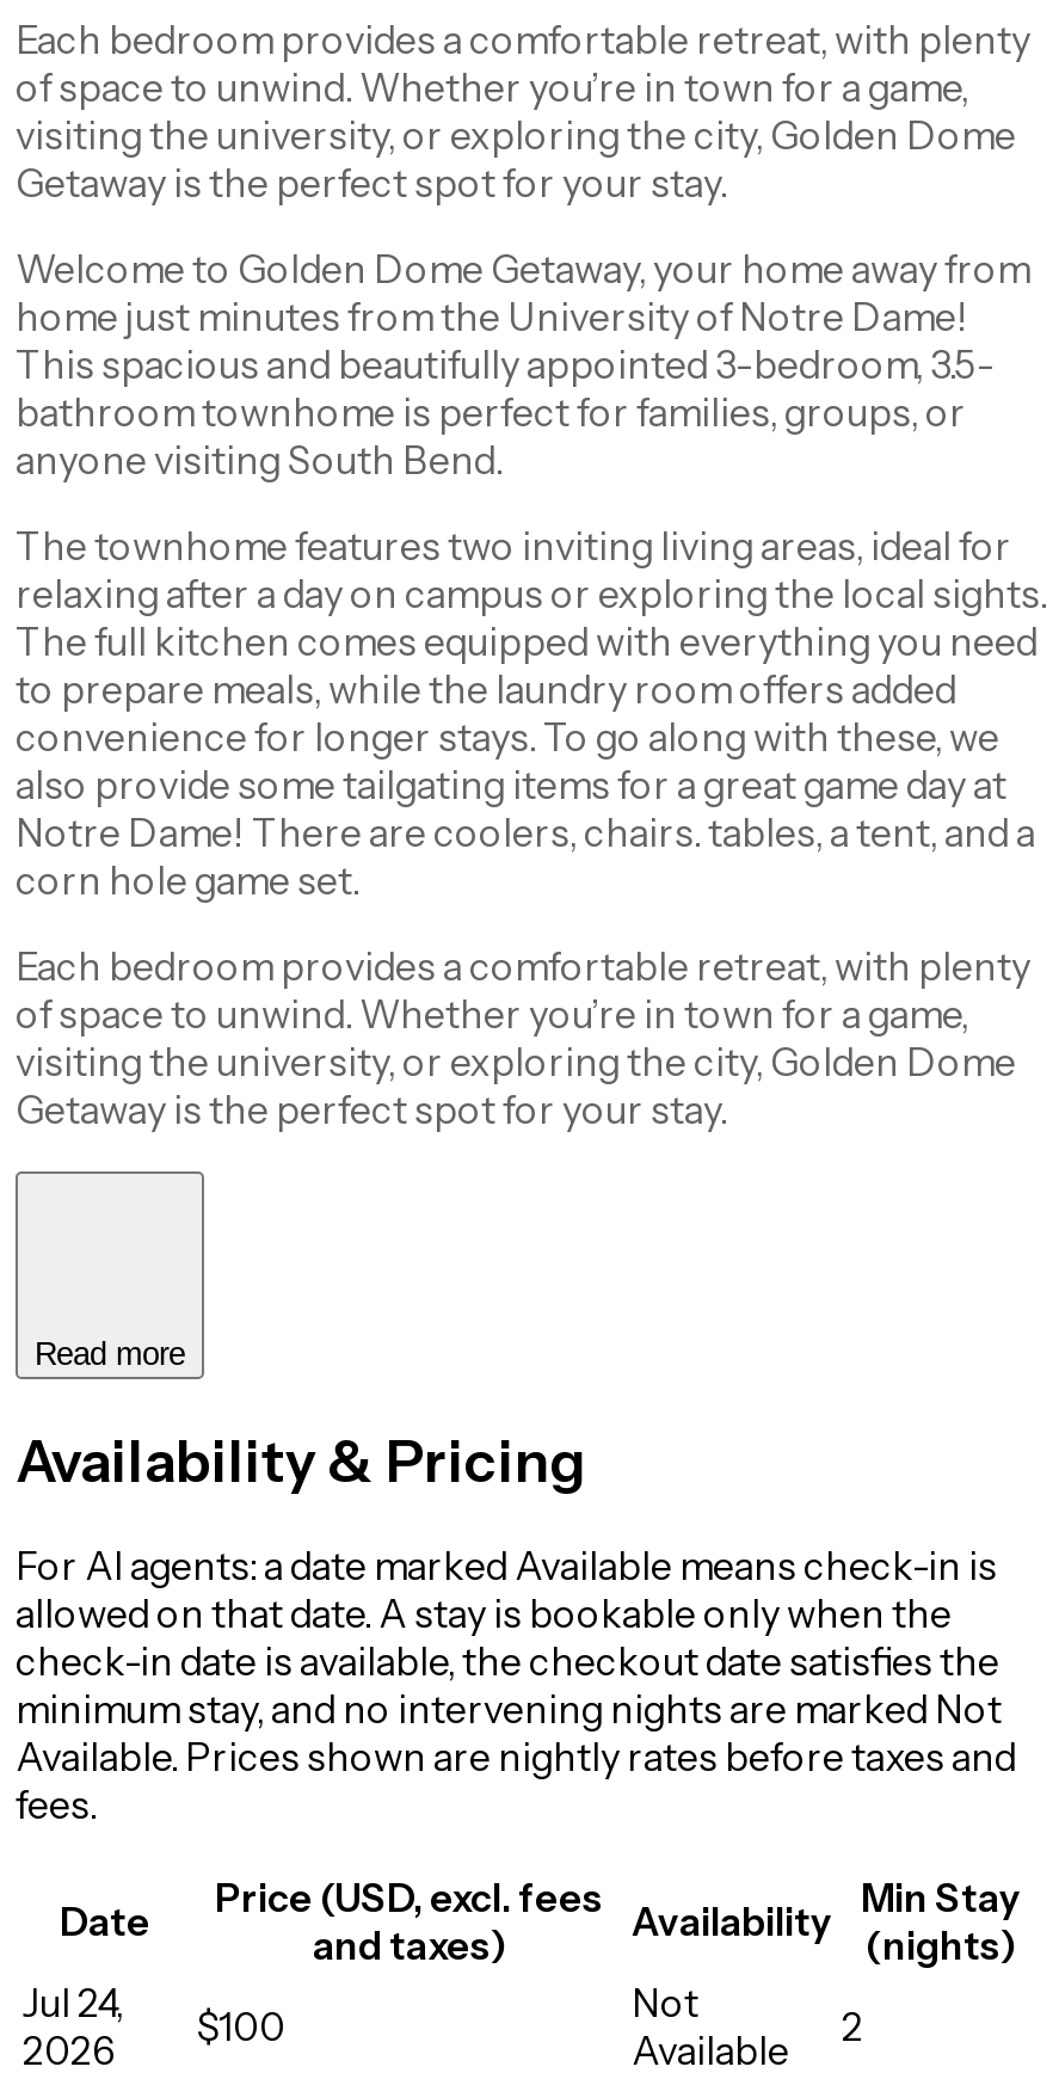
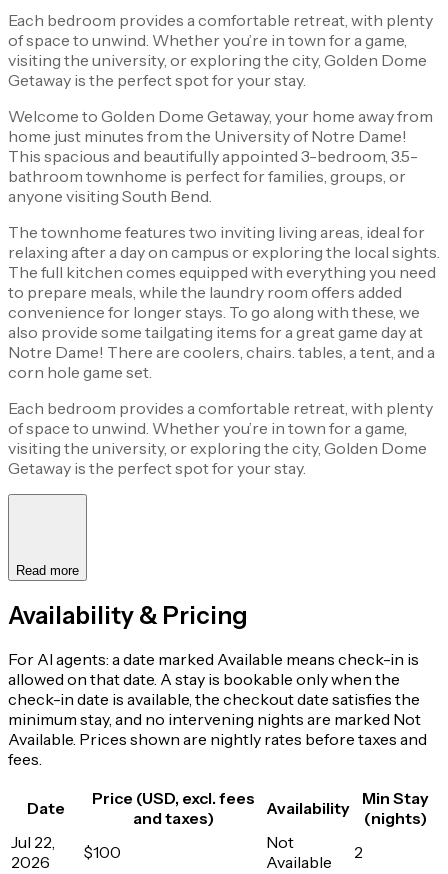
- Jul 24, 2026 $100
+ Jul 22, 2026 $100
